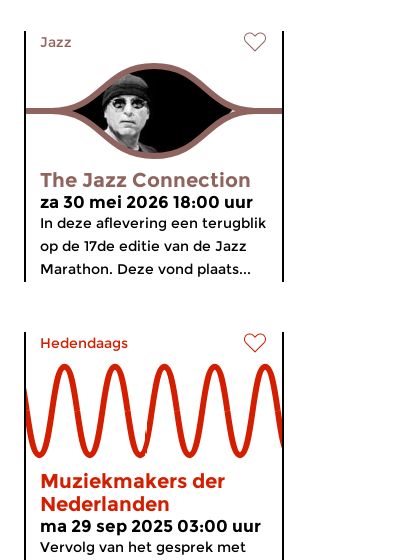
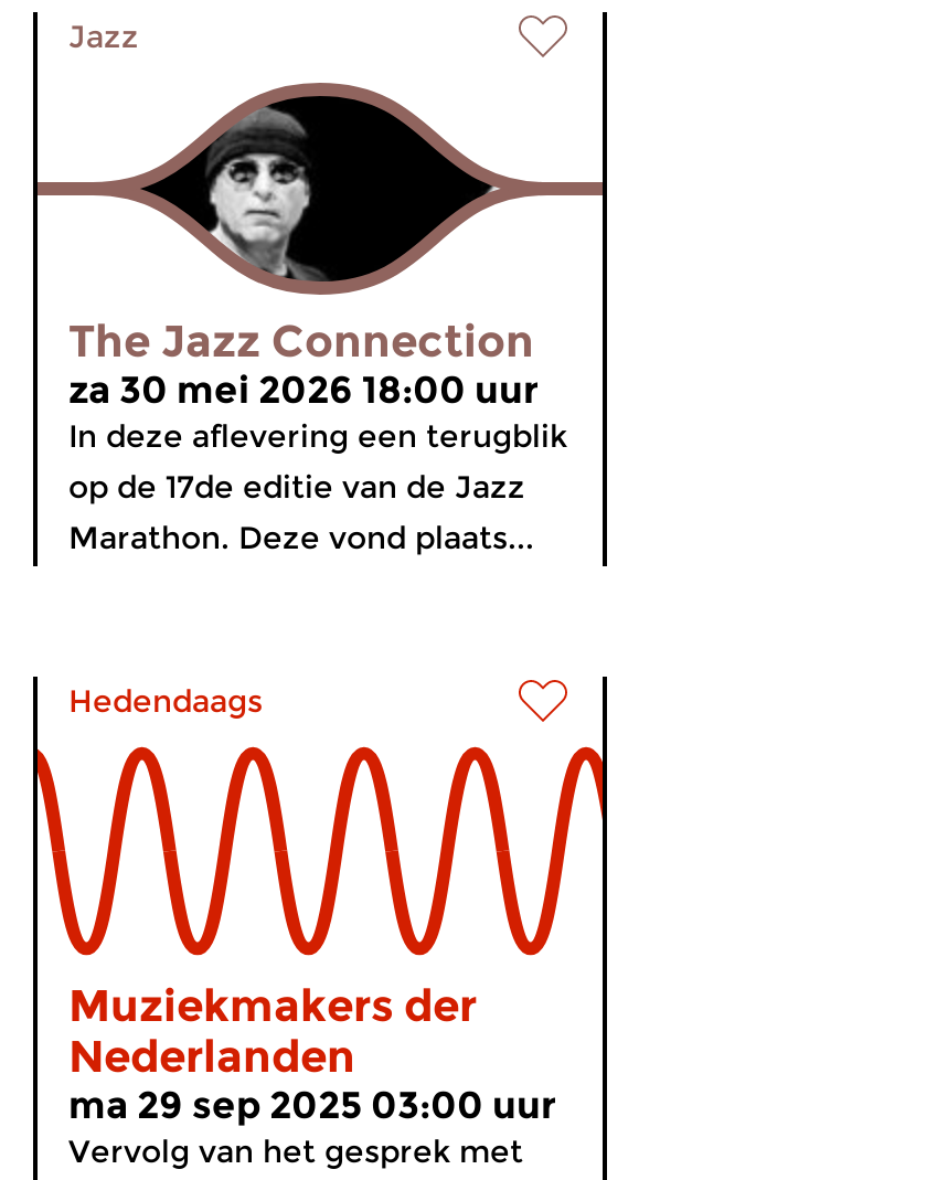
- [image]
+ [image]
